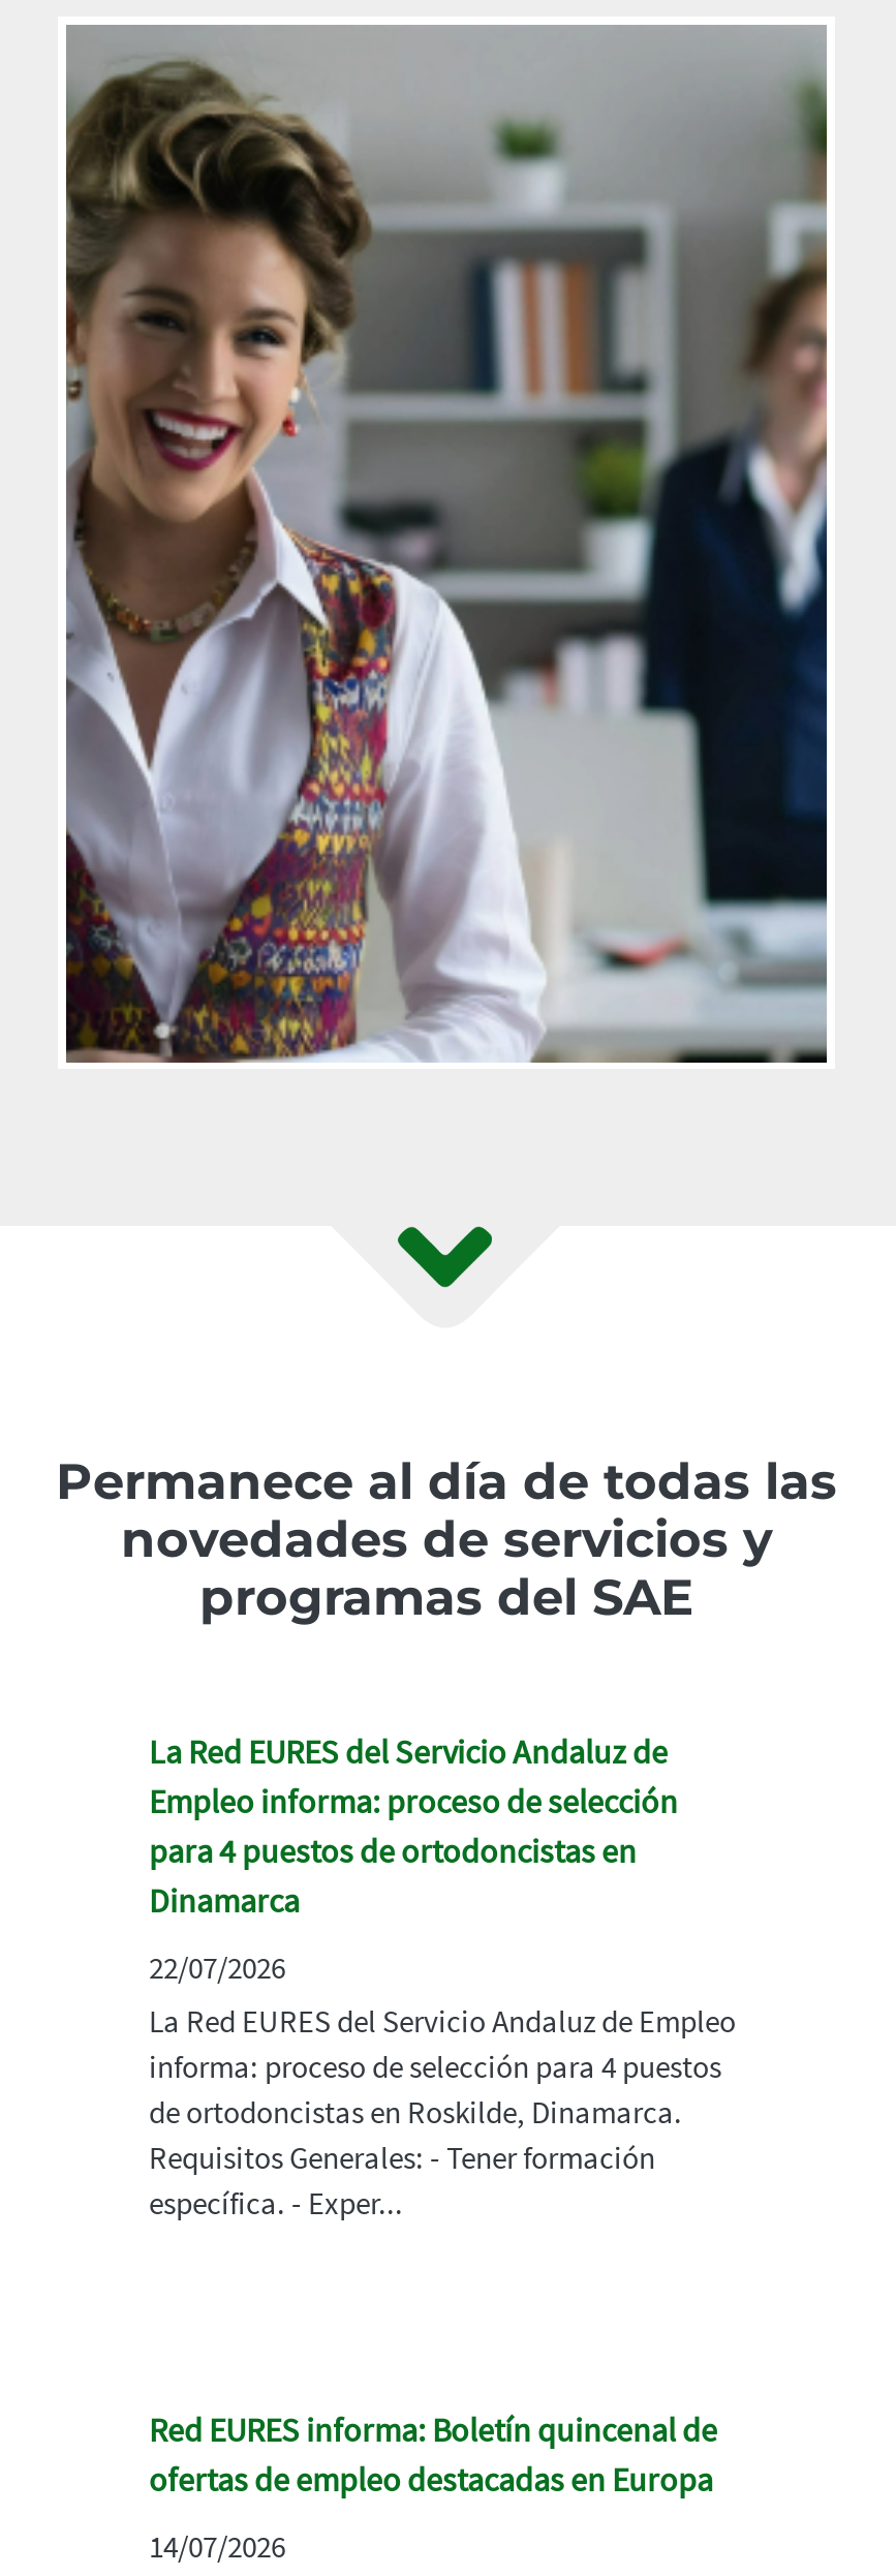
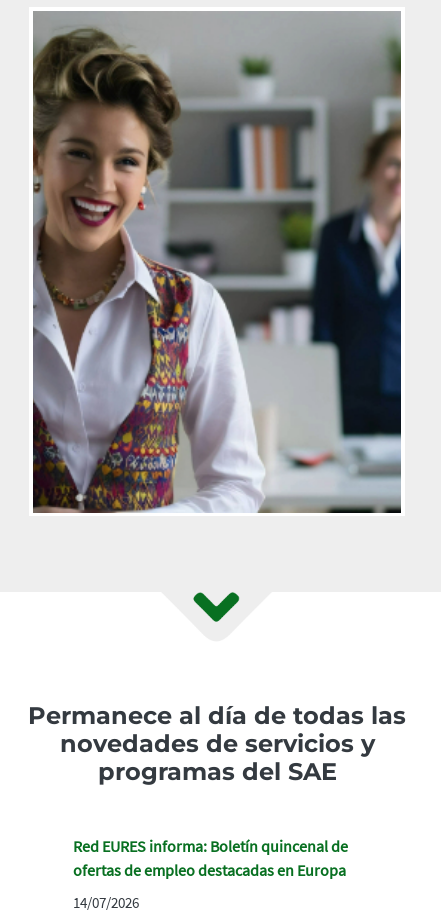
- La Red EURES del Servicio Andaluz de
- Empleo informa: proceso de selección
- para 4 puestos de ortodoncistas en
- Dinamarca
- 22/07/2026
- La Red EURES del Servicio Andaluz de Empleo
- informa: proceso de selección para 4 puestos
- de ortodoncistas en Roskilde, Dinamarca.
- Requisitos Generales: - Tener formación
- específica. - Exper...
